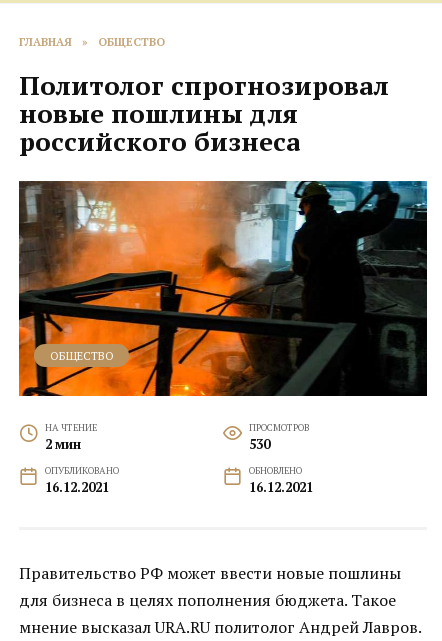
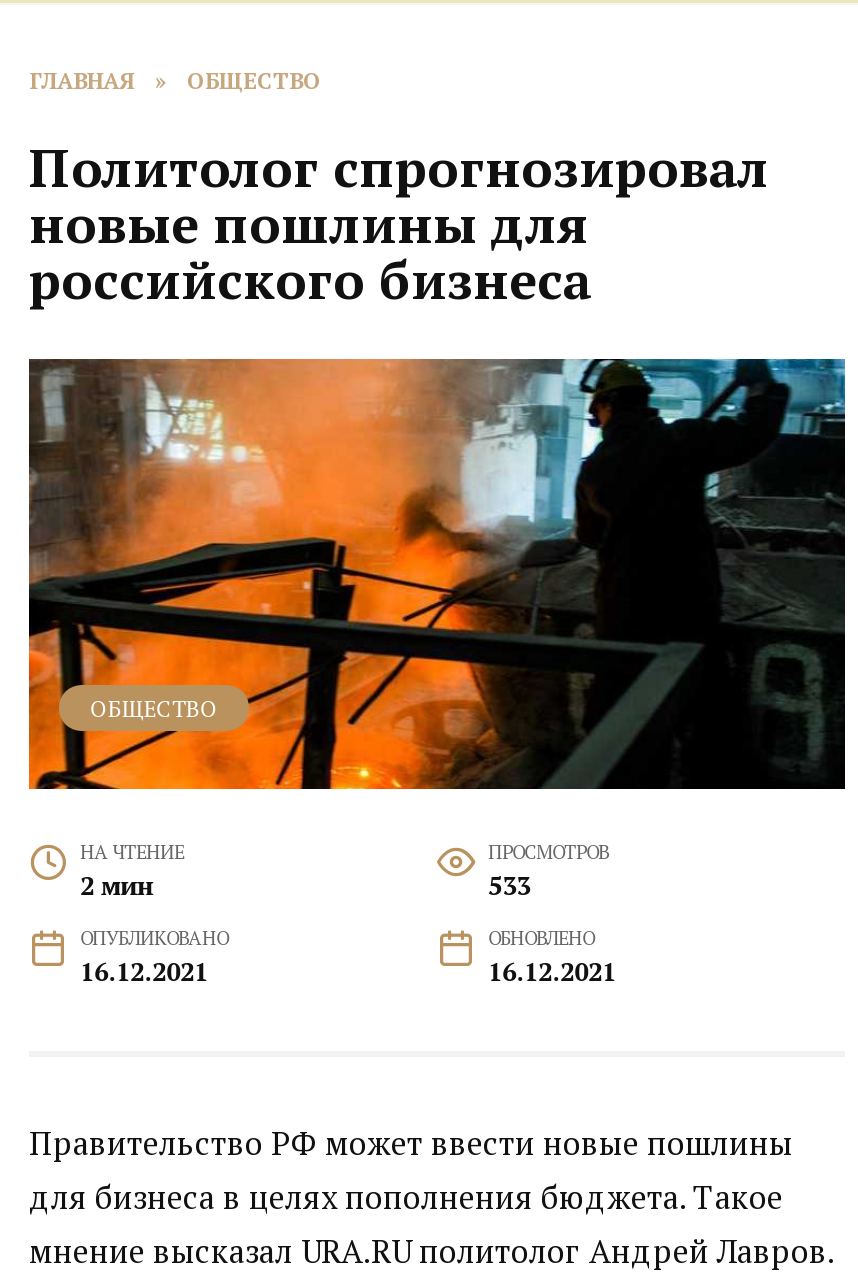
- 530
+ 533
